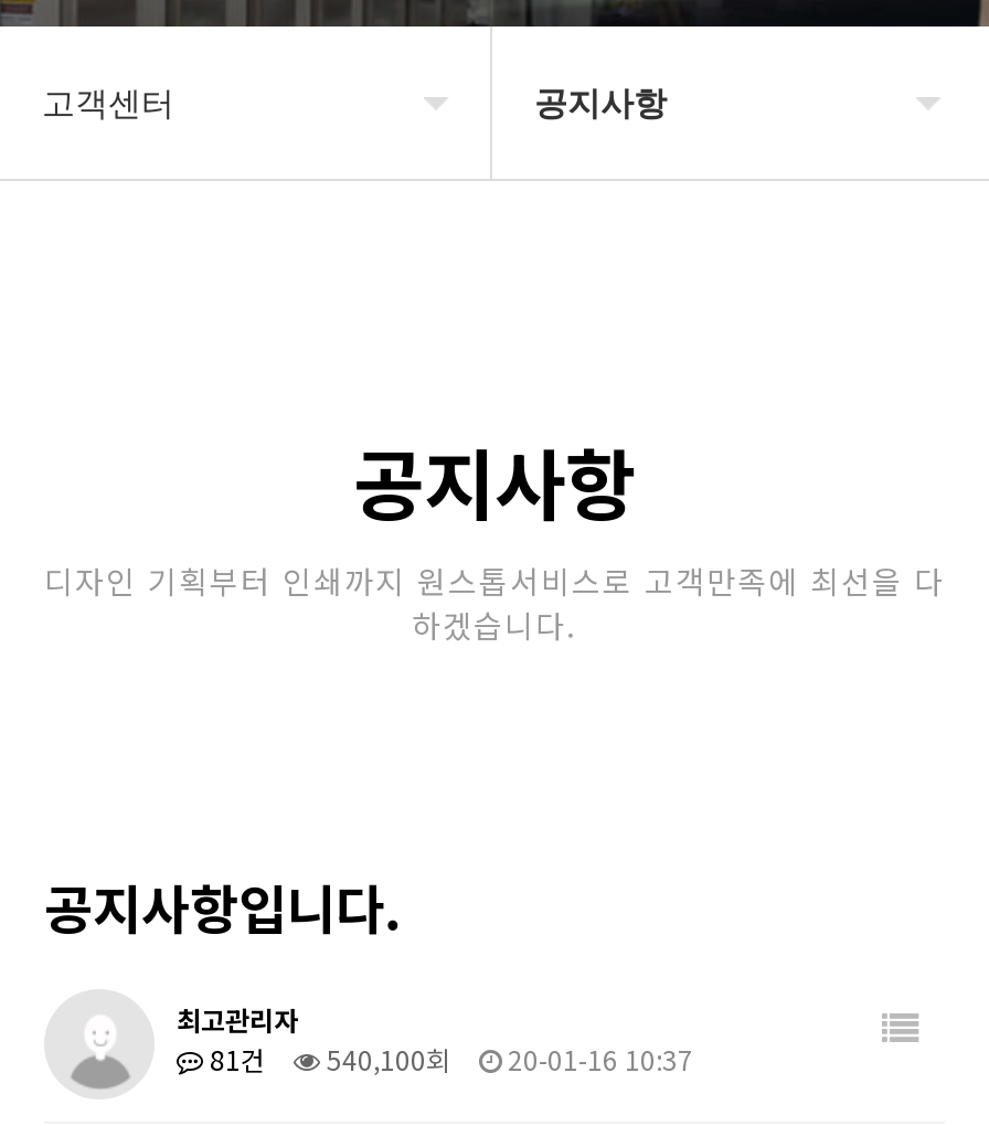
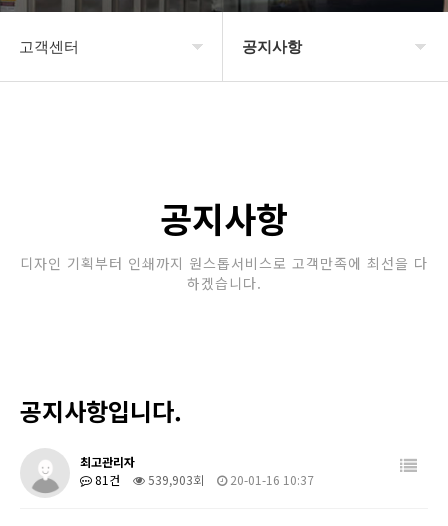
- 81건 540,100회 20-01-16 10:37
+ 81건 539,903회 20-01-16 10:37
